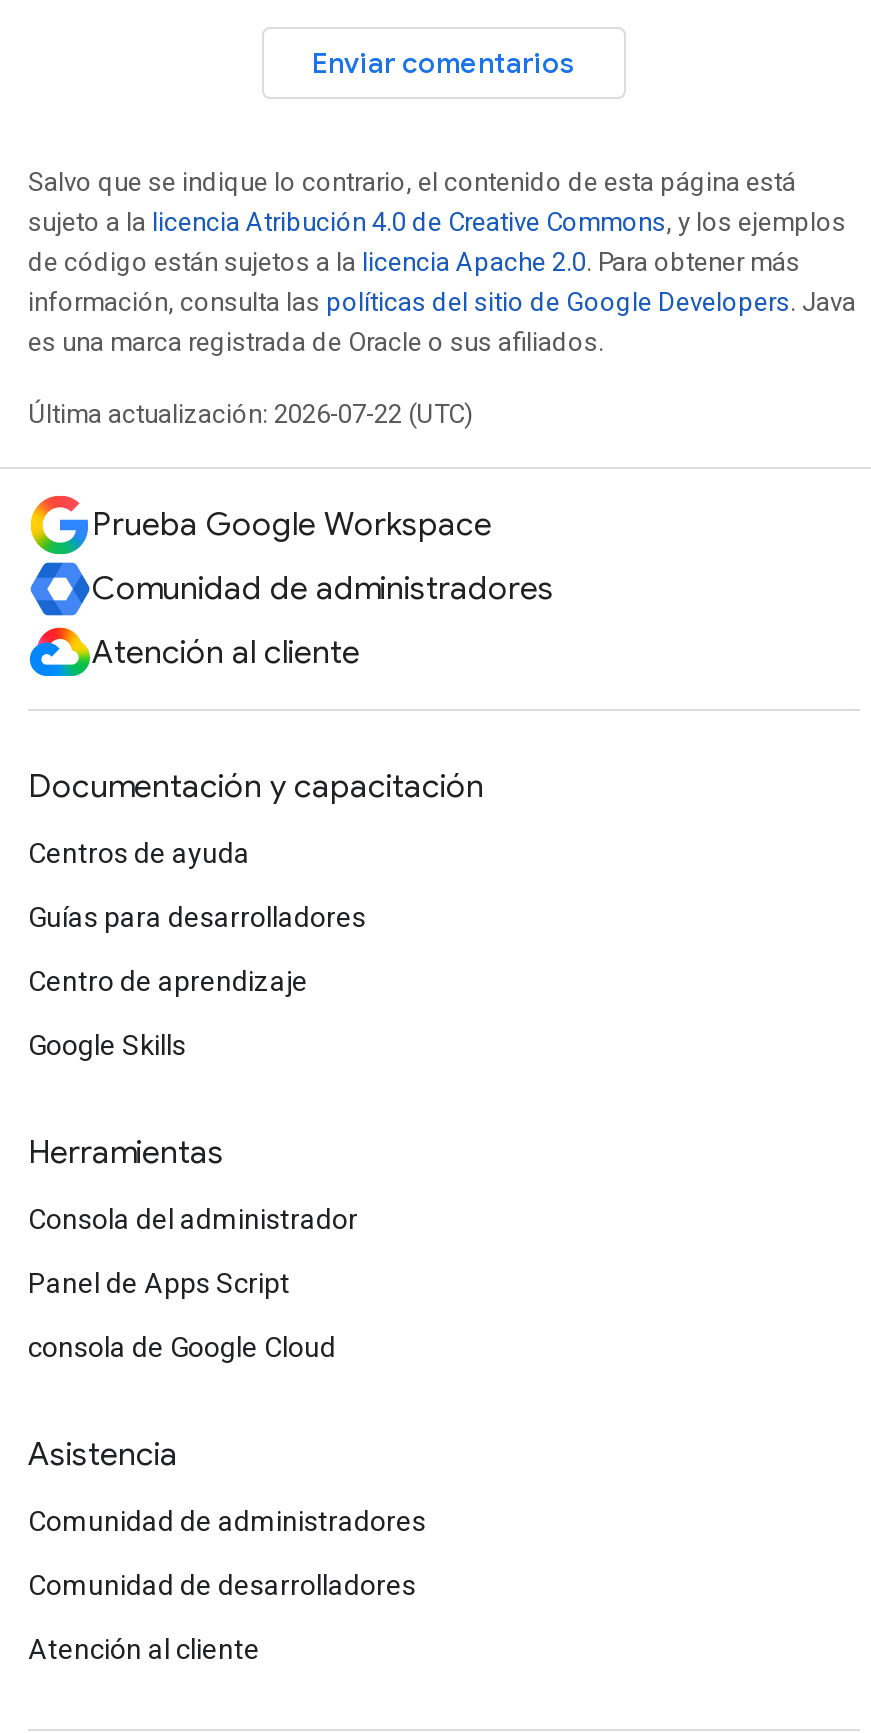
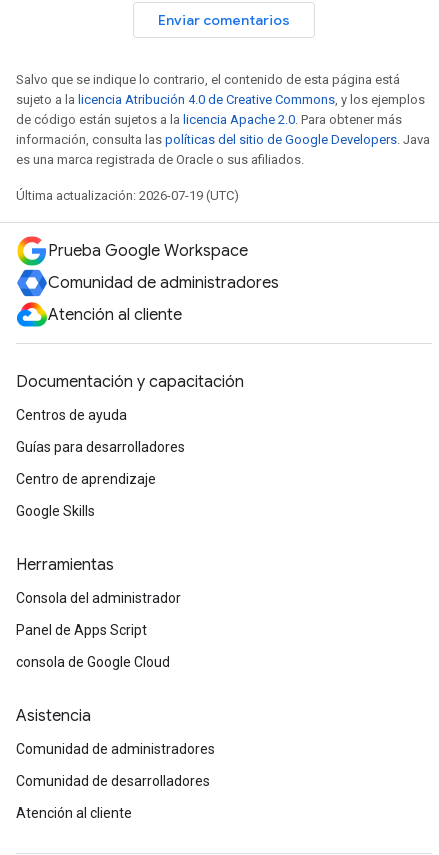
- Última actualización: 2026-07-22 (UTC)
+ Última actualización: 2026-07-19 (UTC)
